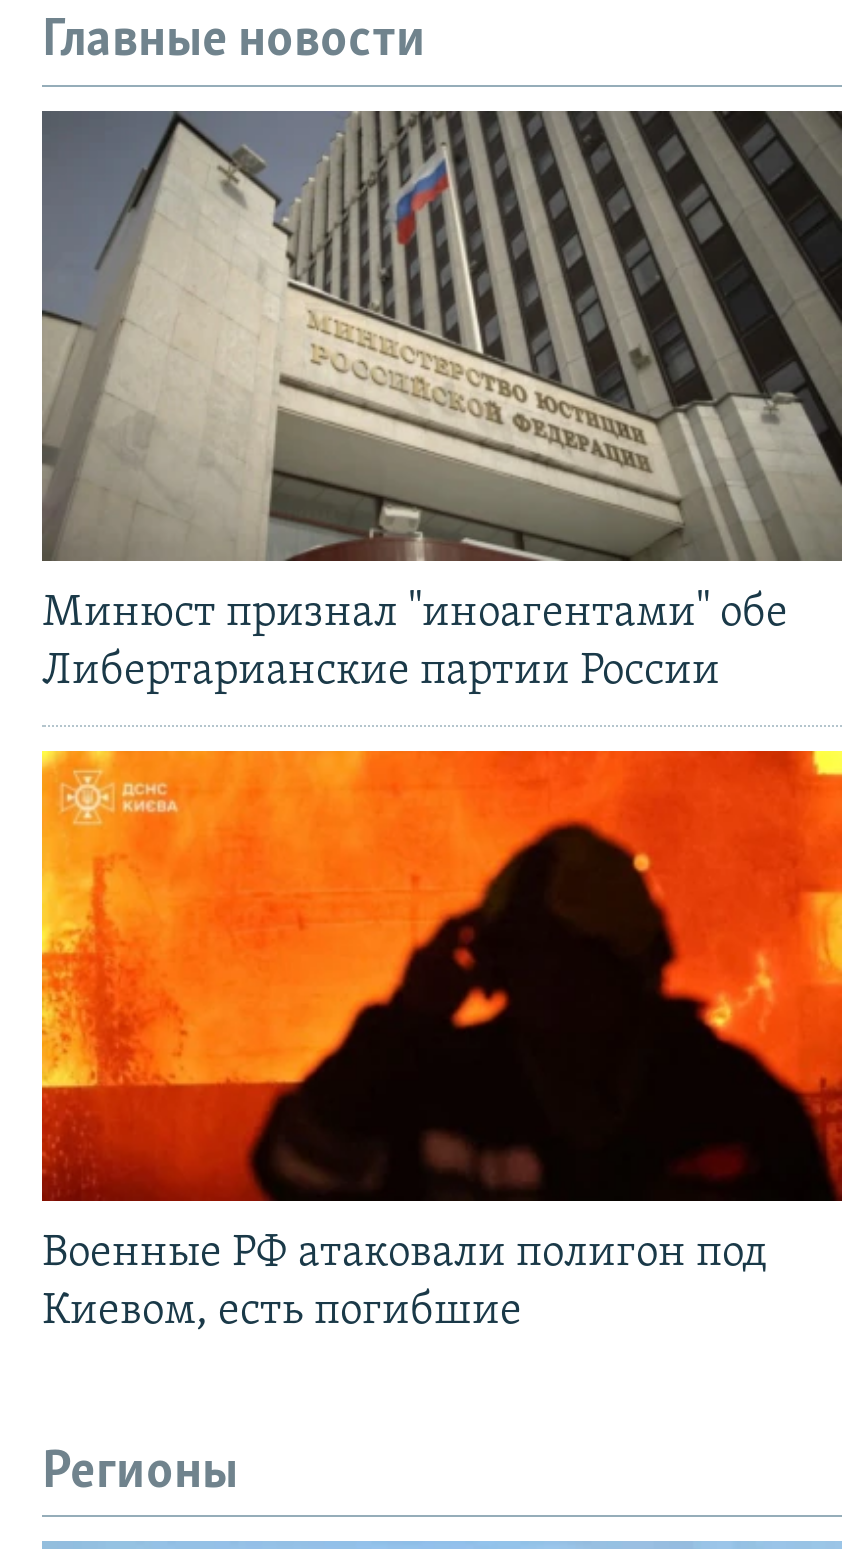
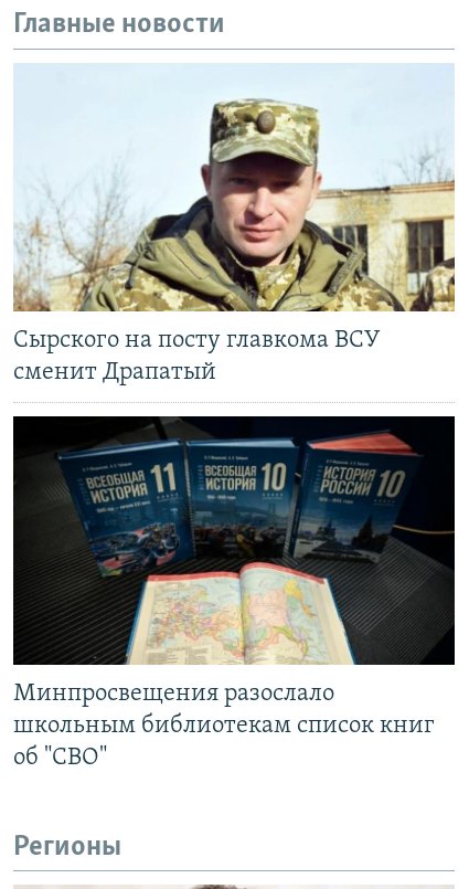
- [image]
- Минюст признал "иноагентами" обе
- Либертарианские партии России
+ [image]
+ Сырского на посту главкома ВСУ
+ сменит Драпатый

- [image]
- Военные РФ атаковали полигон под
- Киевом, есть погибшие
+ [image]
+ Минпросвещения разослало
+ школьным библиотекам список книг
+ об "СВО"
